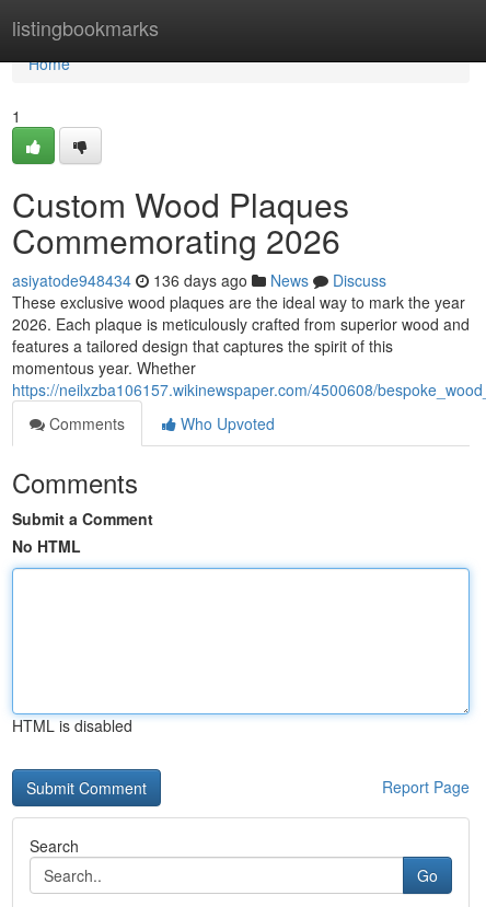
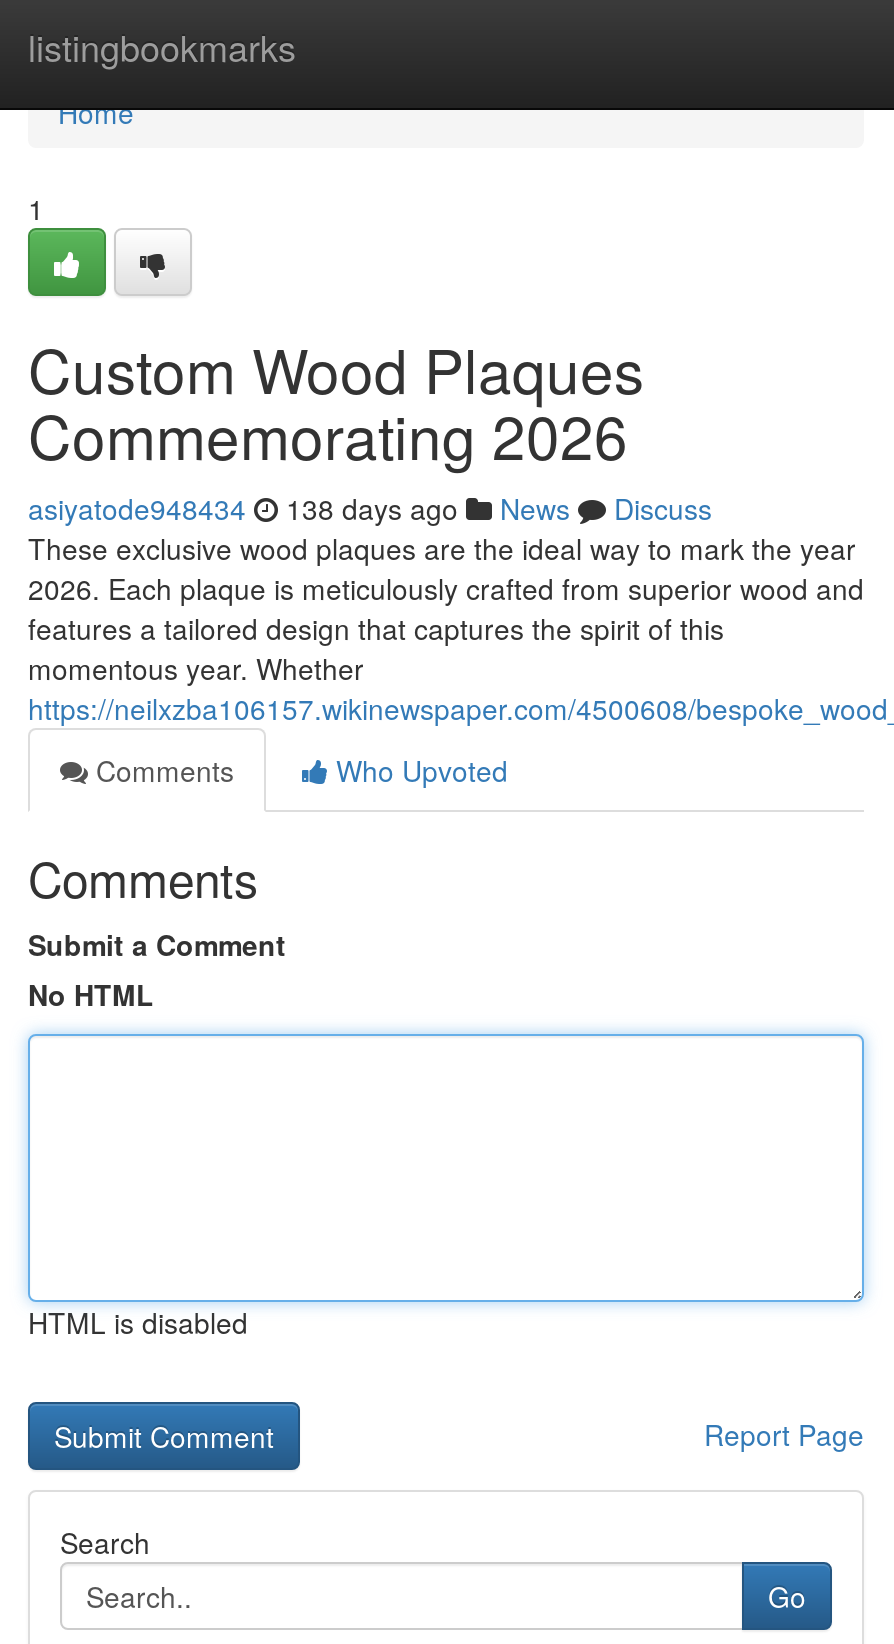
- asiyatode948434 136 days ago News Discuss
+ asiyatode948434 138 days ago News Discuss
